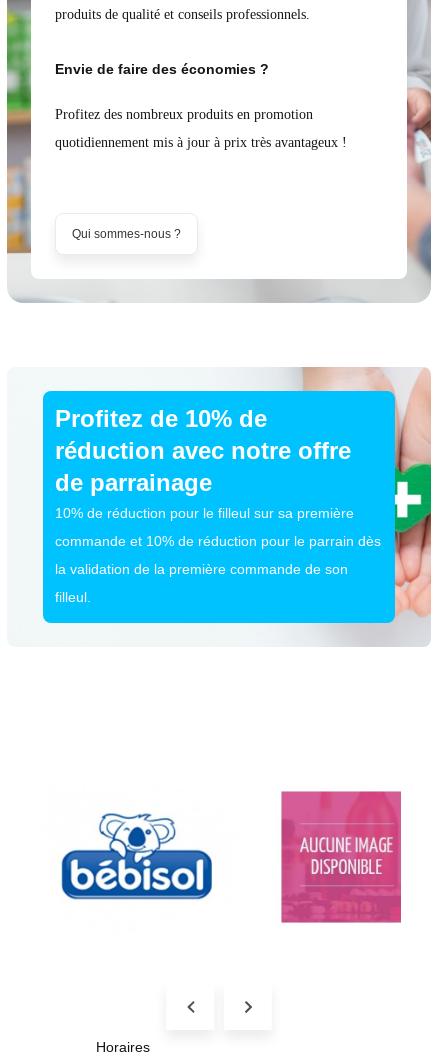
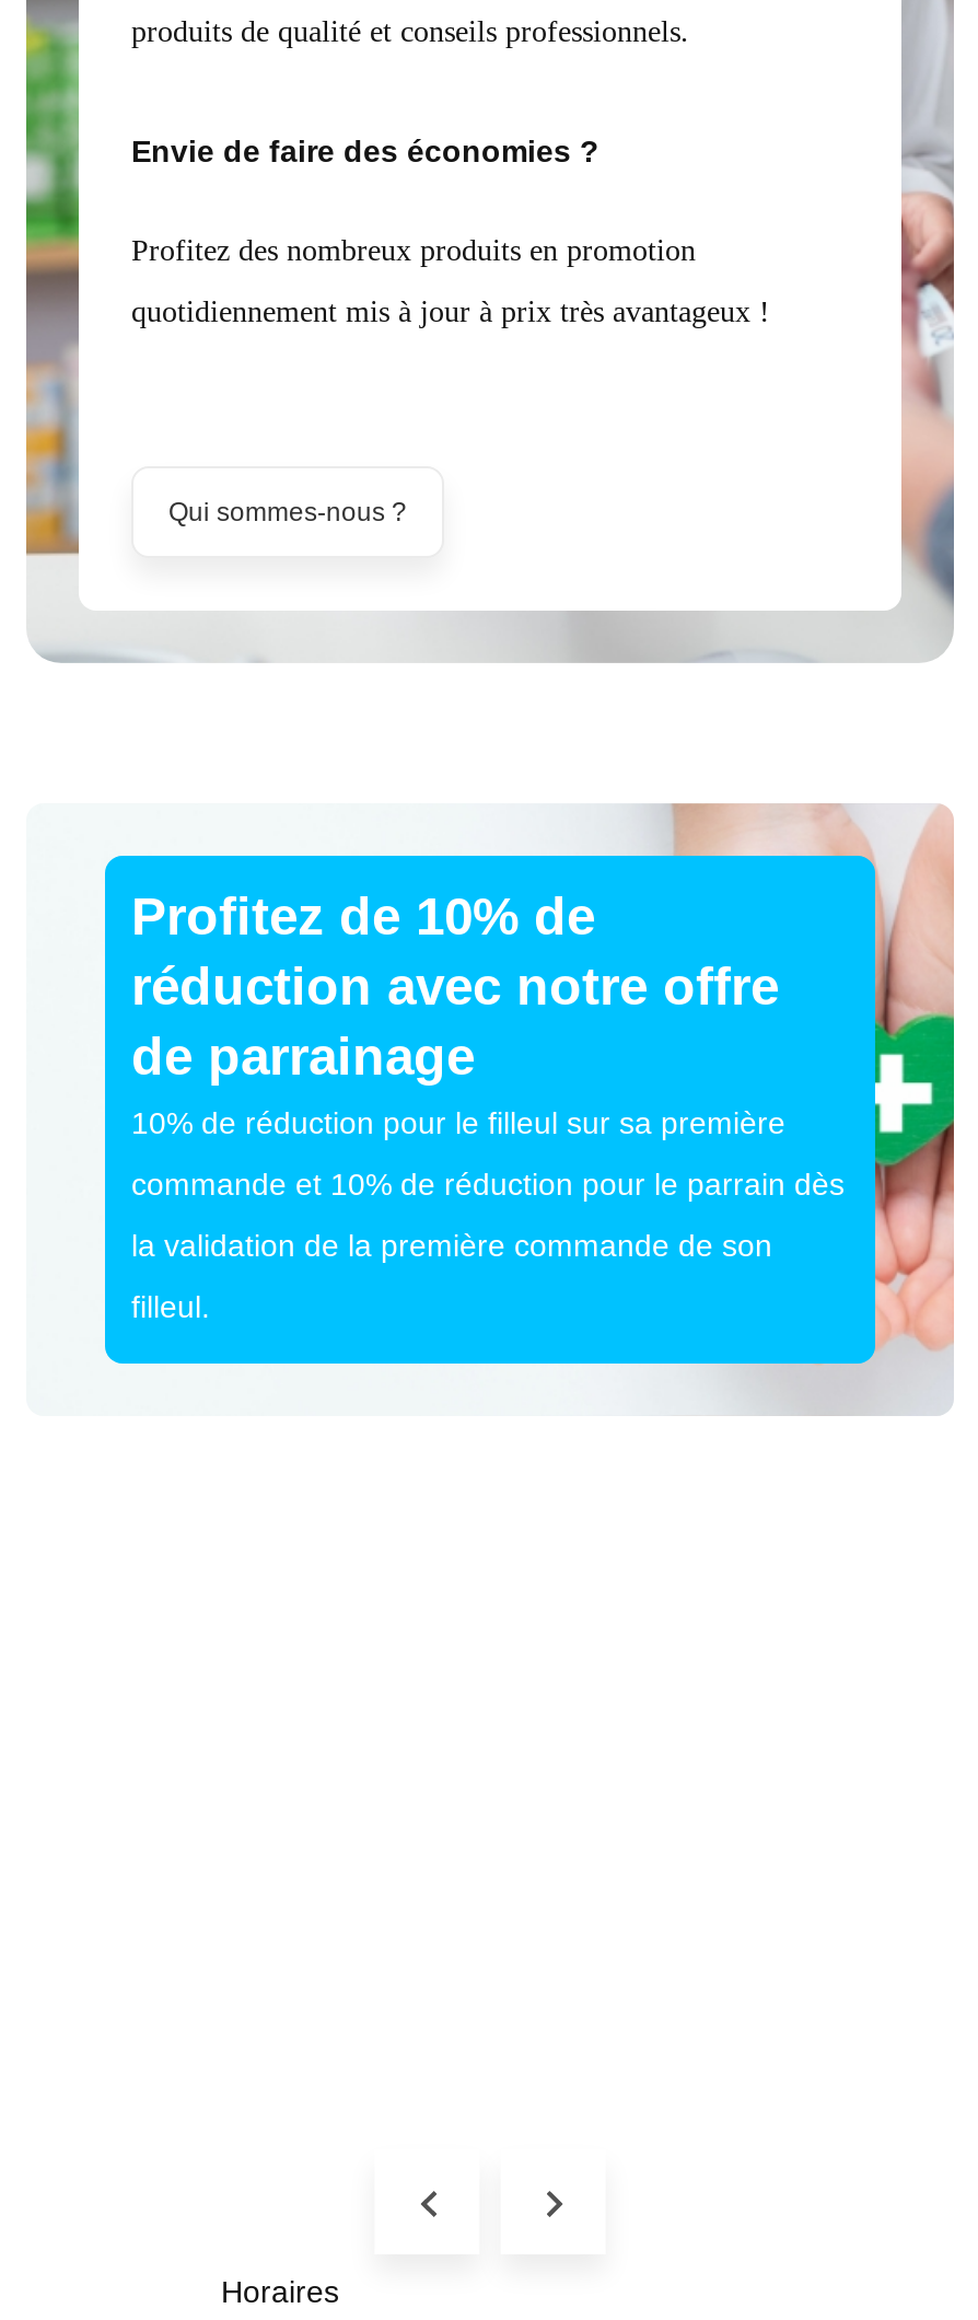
- [image]

- [image]
